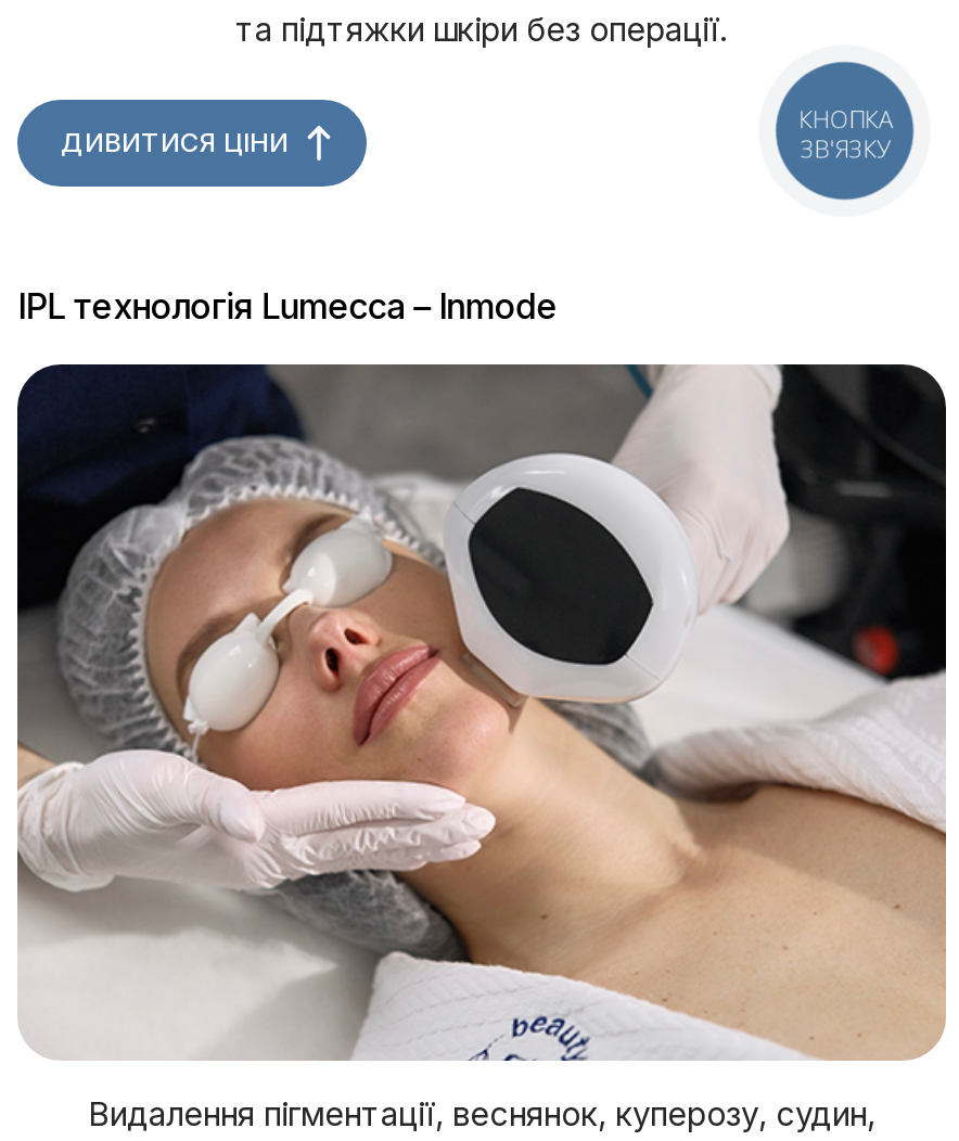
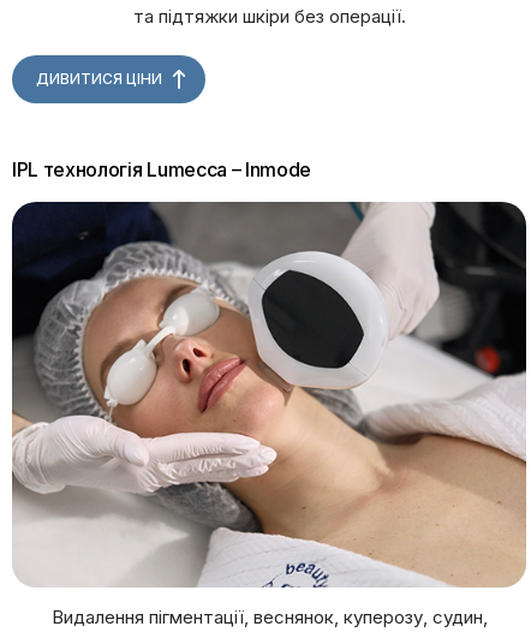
- [image]
